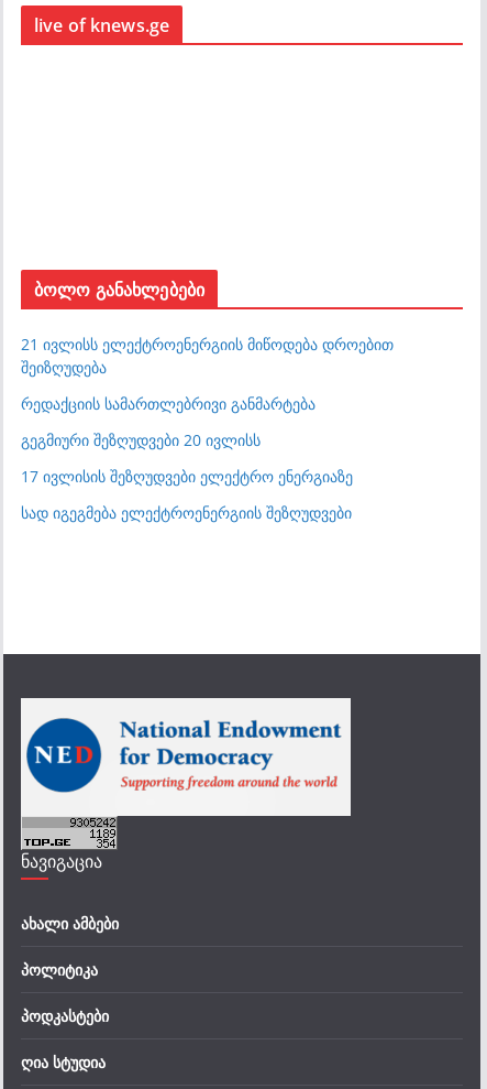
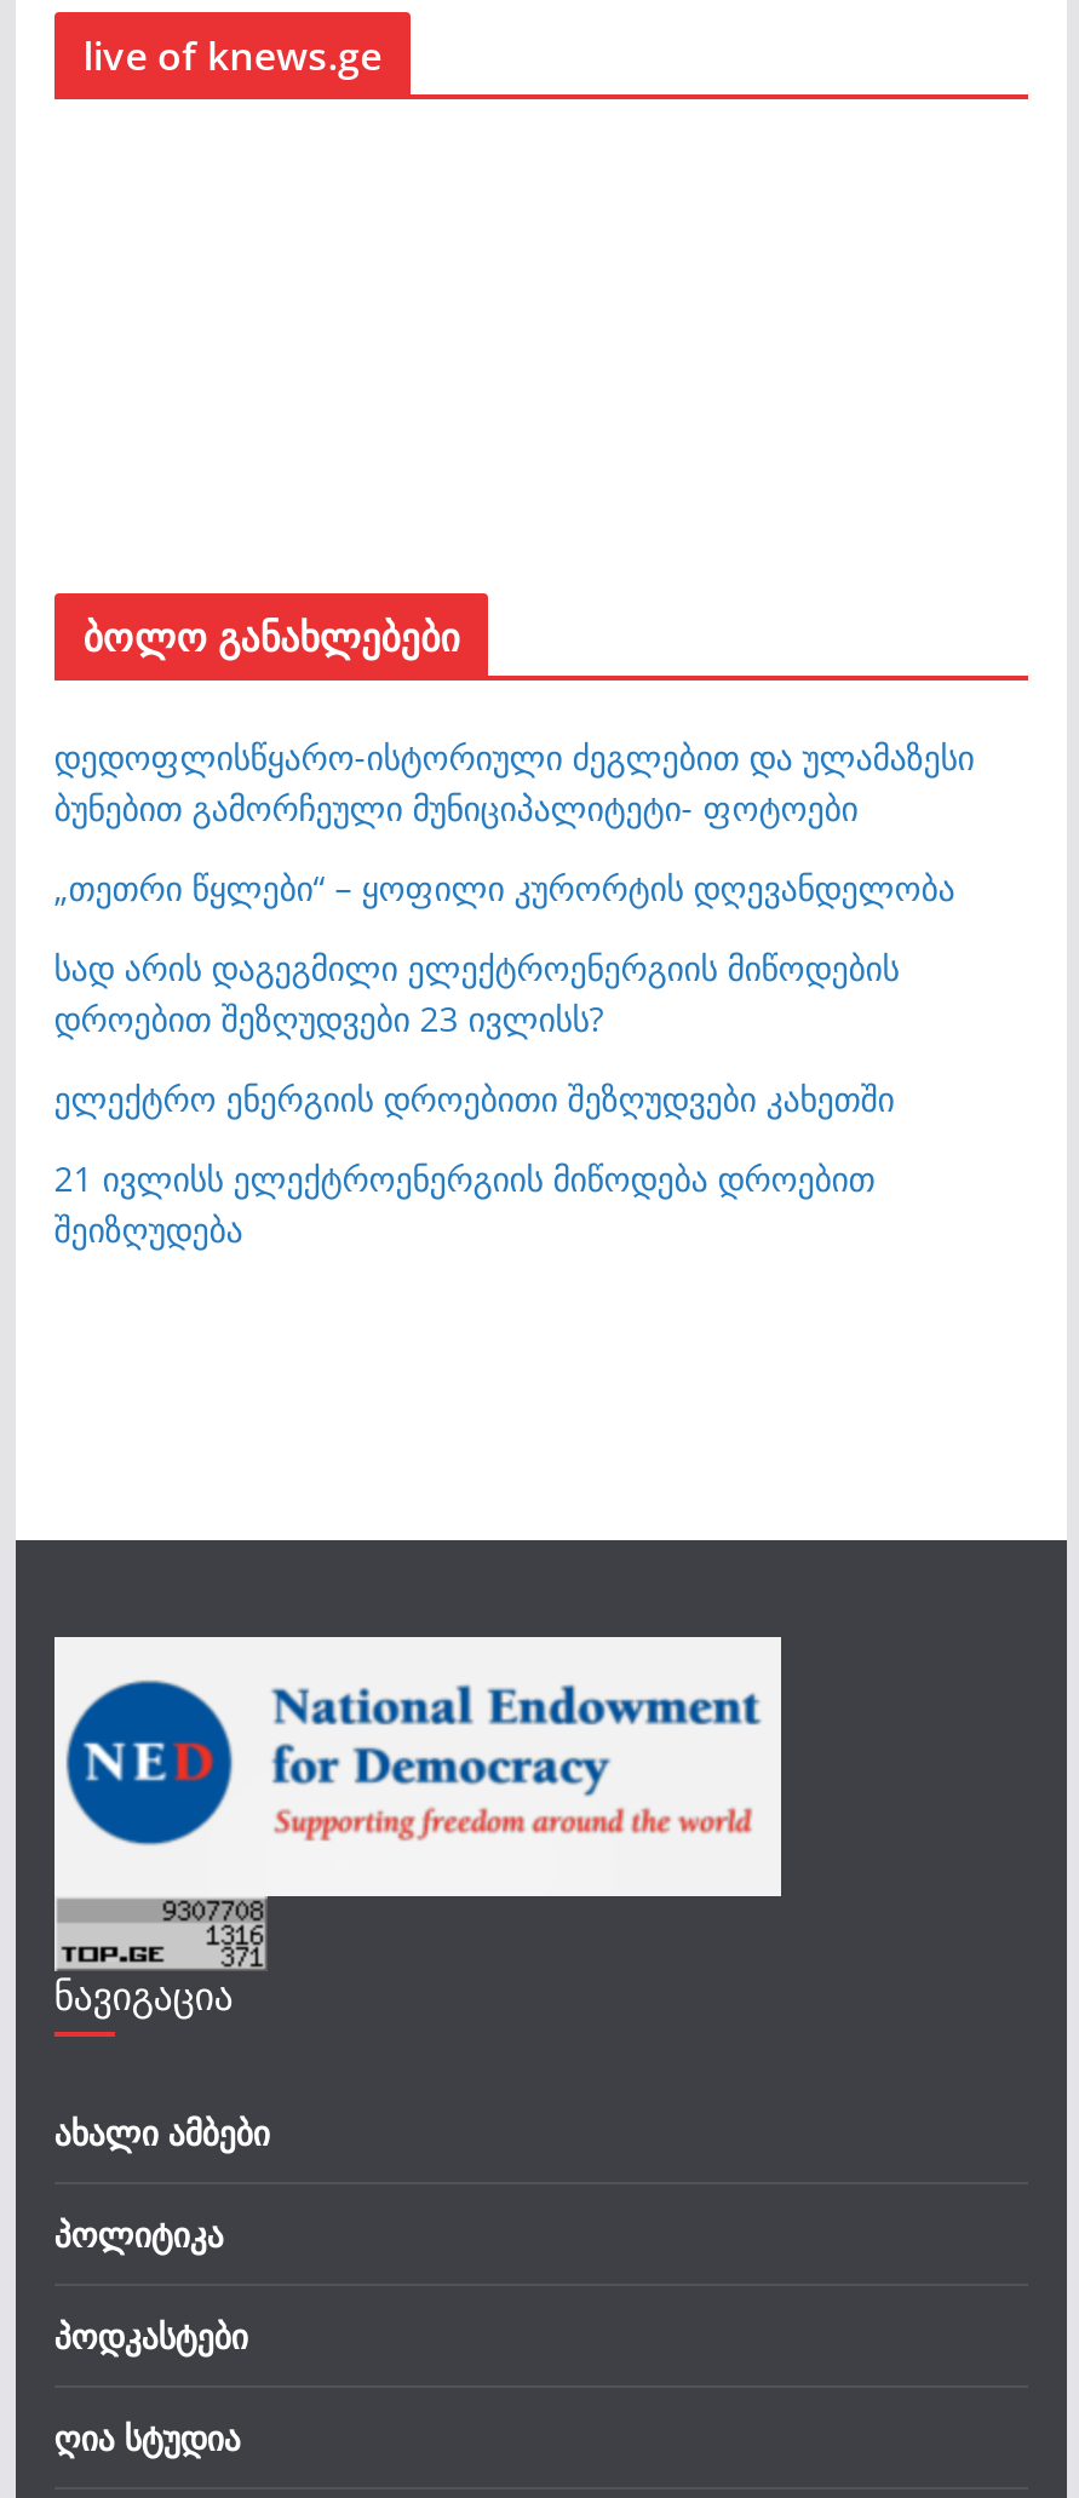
+ დედოფლისწყარო-ისტორიული ძეგლებით და ულამაზესი
+ ბუნებით გამორჩეული მუნიციპალიტეტი- ფოტოები
+ „თეთრი წყლები“ – ყოფილი კურორტის დღევანდელობა
+ სად არის დაგეგმილი ელექტროენერგიის მიწოდების
+ დროებით შეზღუდვები 23 ივლისს?
+ ელექტრო ენერგიის დროებითი შეზღუდვები კახეთში

moved down: 21 ივლისს ელექტროენერგიის მიწოდება დროებით | შეიზღუდება

- რედაქციის სამართლებრივი განმარტება
- გეგმიური შეზღუდვები 20 ივლისს
- 17 ივლისის შეზღუდვები ელექტრო ენერგიაზე
- სად იგეგმება ელექტროენერგიის შეზღუდვები
